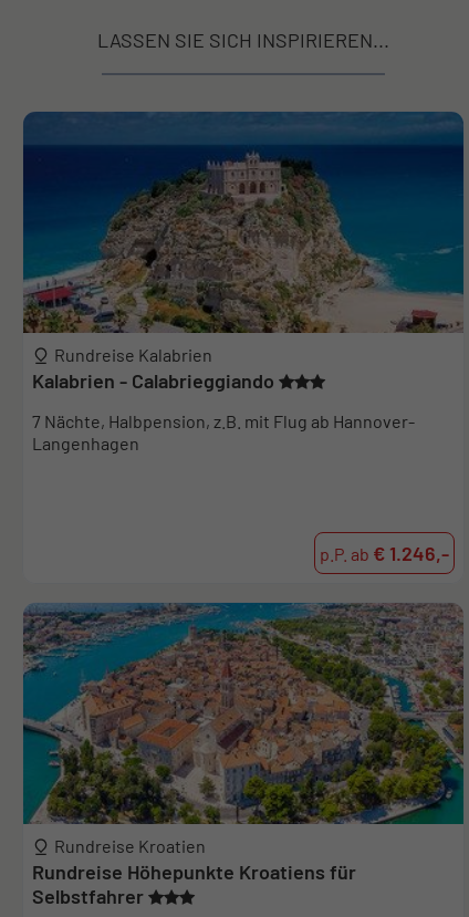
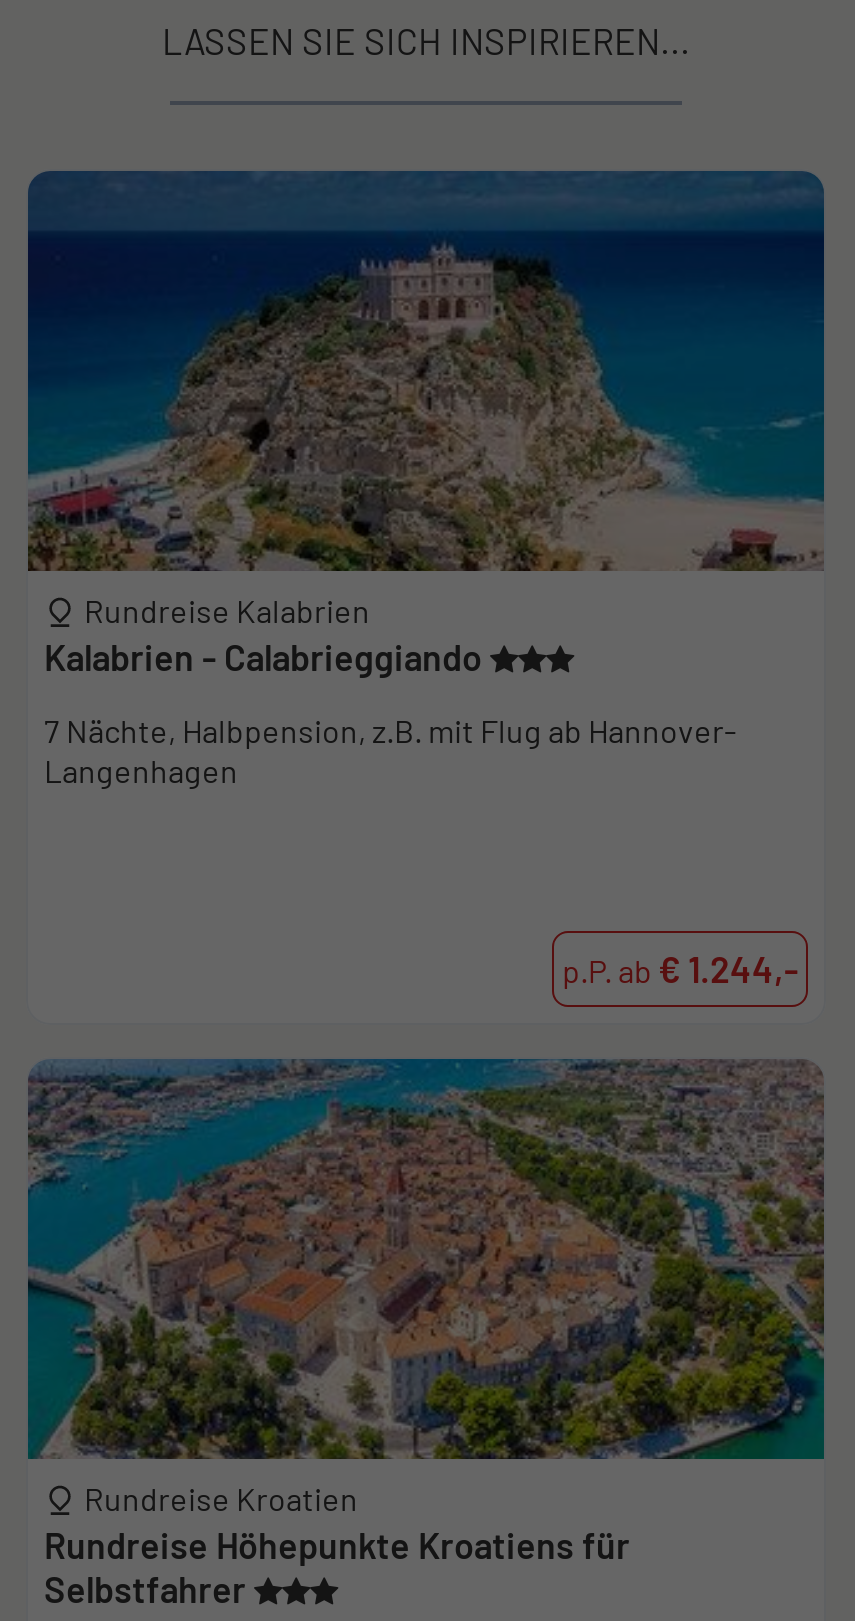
- p.P. ab € 1.246,-
+ p.P. ab € 1.244,-
